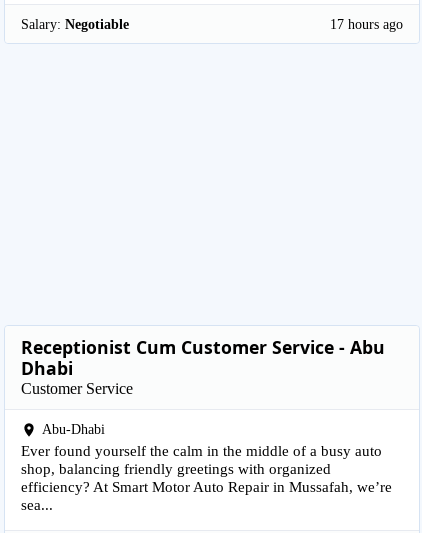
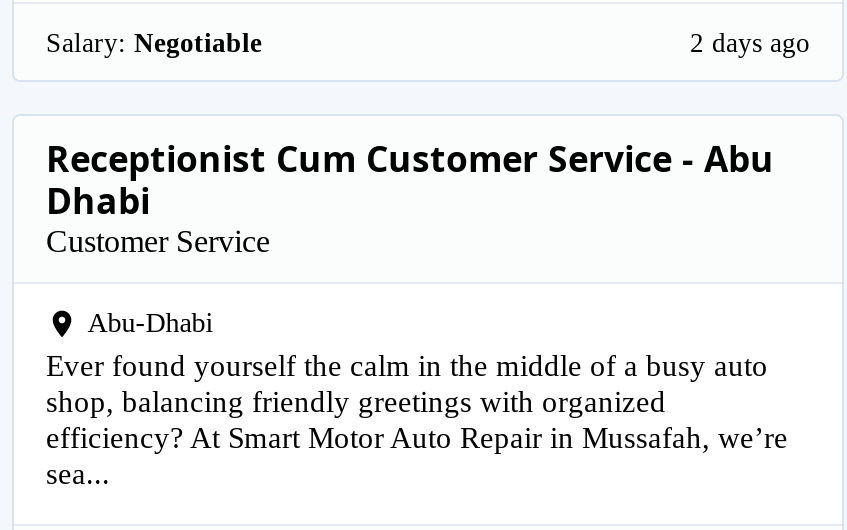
- 17 hours ago
+ 2 days ago
